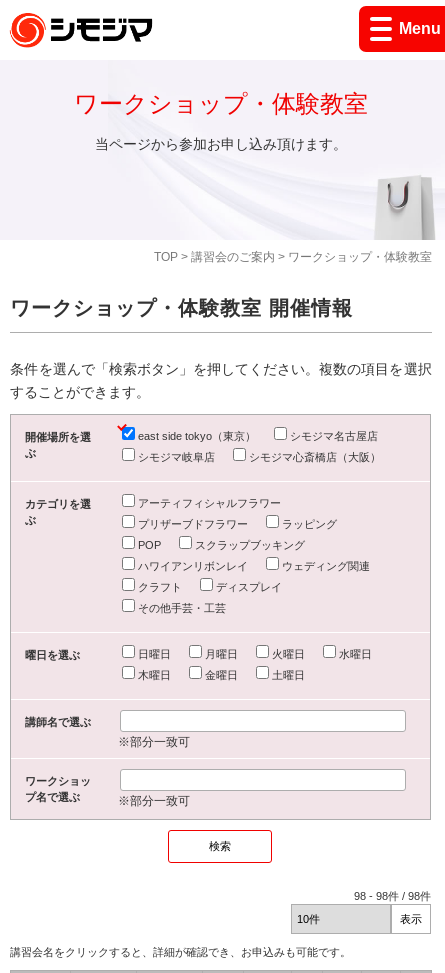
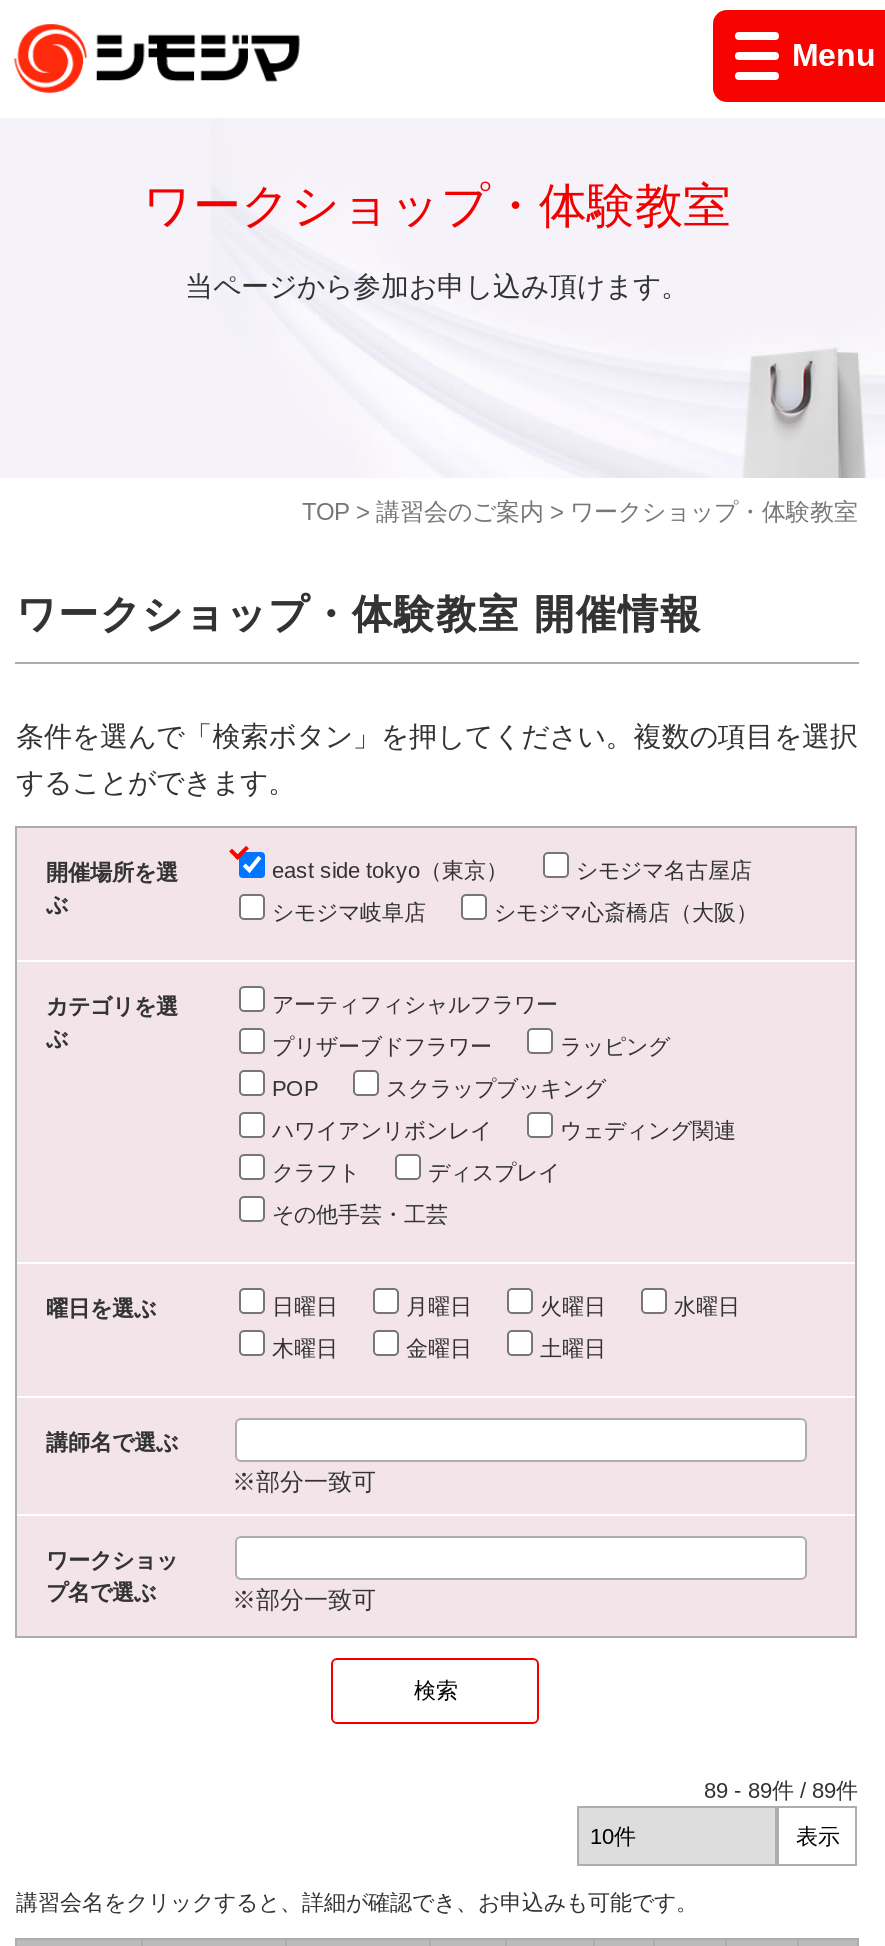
- 98 - 98件 / 98件
+ 89 - 89件 / 89件
